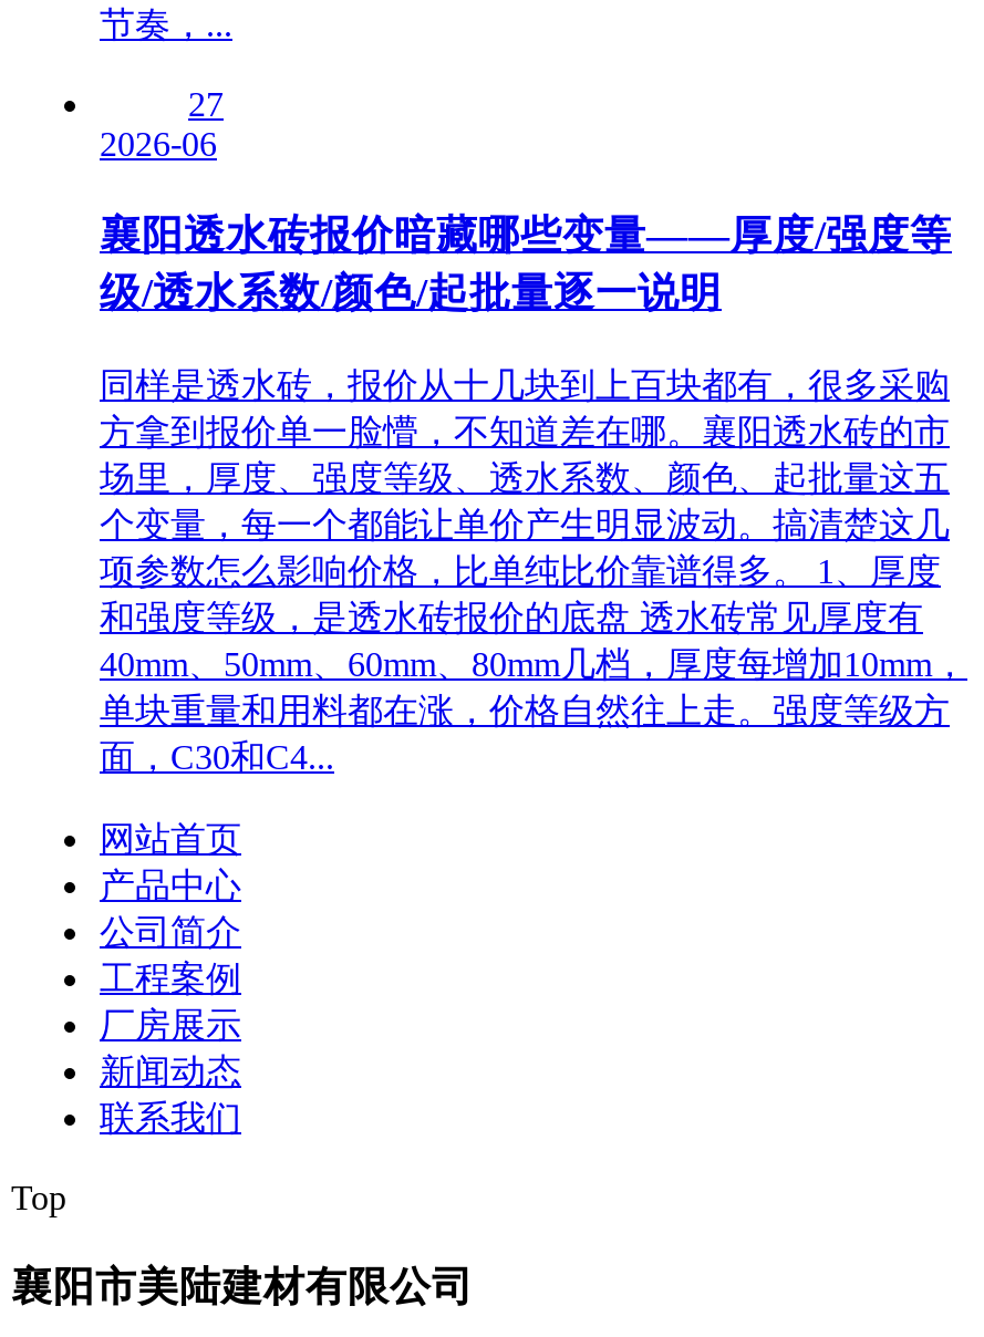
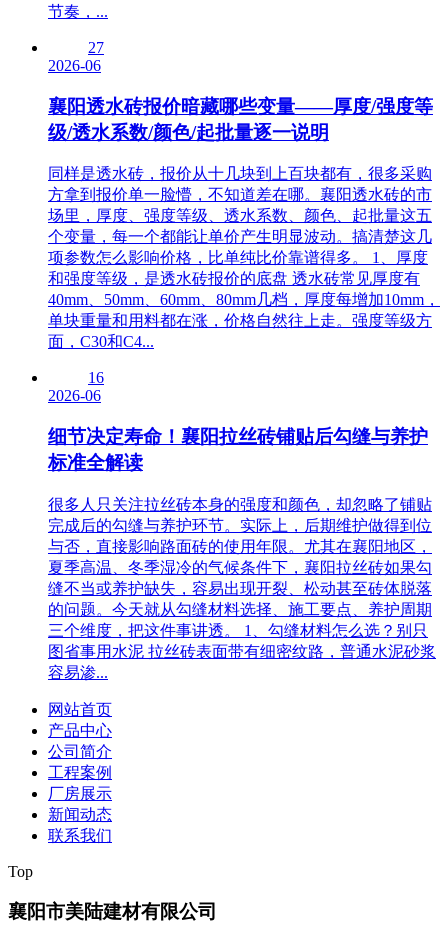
+ 16
+ 2026-06
+ 细节决定寿命！襄阳拉丝砖铺贴后勾缝与养护
+ 标准全解读
+ 很多人只关注拉丝砖本身的强度和颜色，却忽略了铺贴
+ 完成后的勾缝与养护环节。实际上，后期维护做得到位
+ 与否，直接影响路面砖的使用年限。尤其在襄阳地区，
+ 夏季高温、冬季湿冷的气候条件下，襄阳拉丝砖如果勾
+ 缝不当或养护缺失，容易出现开裂、松动甚至砖体脱落
+ 的问题。今天就从勾缝材料选择、施工要点、养护周期
+ 三个维度，把这件事讲透。 1、勾缝材料怎么选？别只
+ 图省事用水泥 拉丝砖表面带有细密纹路，普通水泥砂浆
+ 容易渗...
